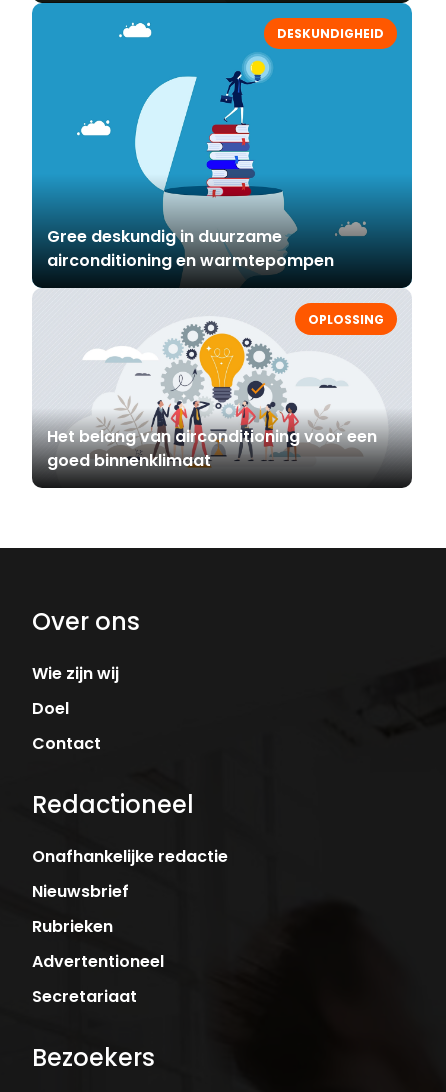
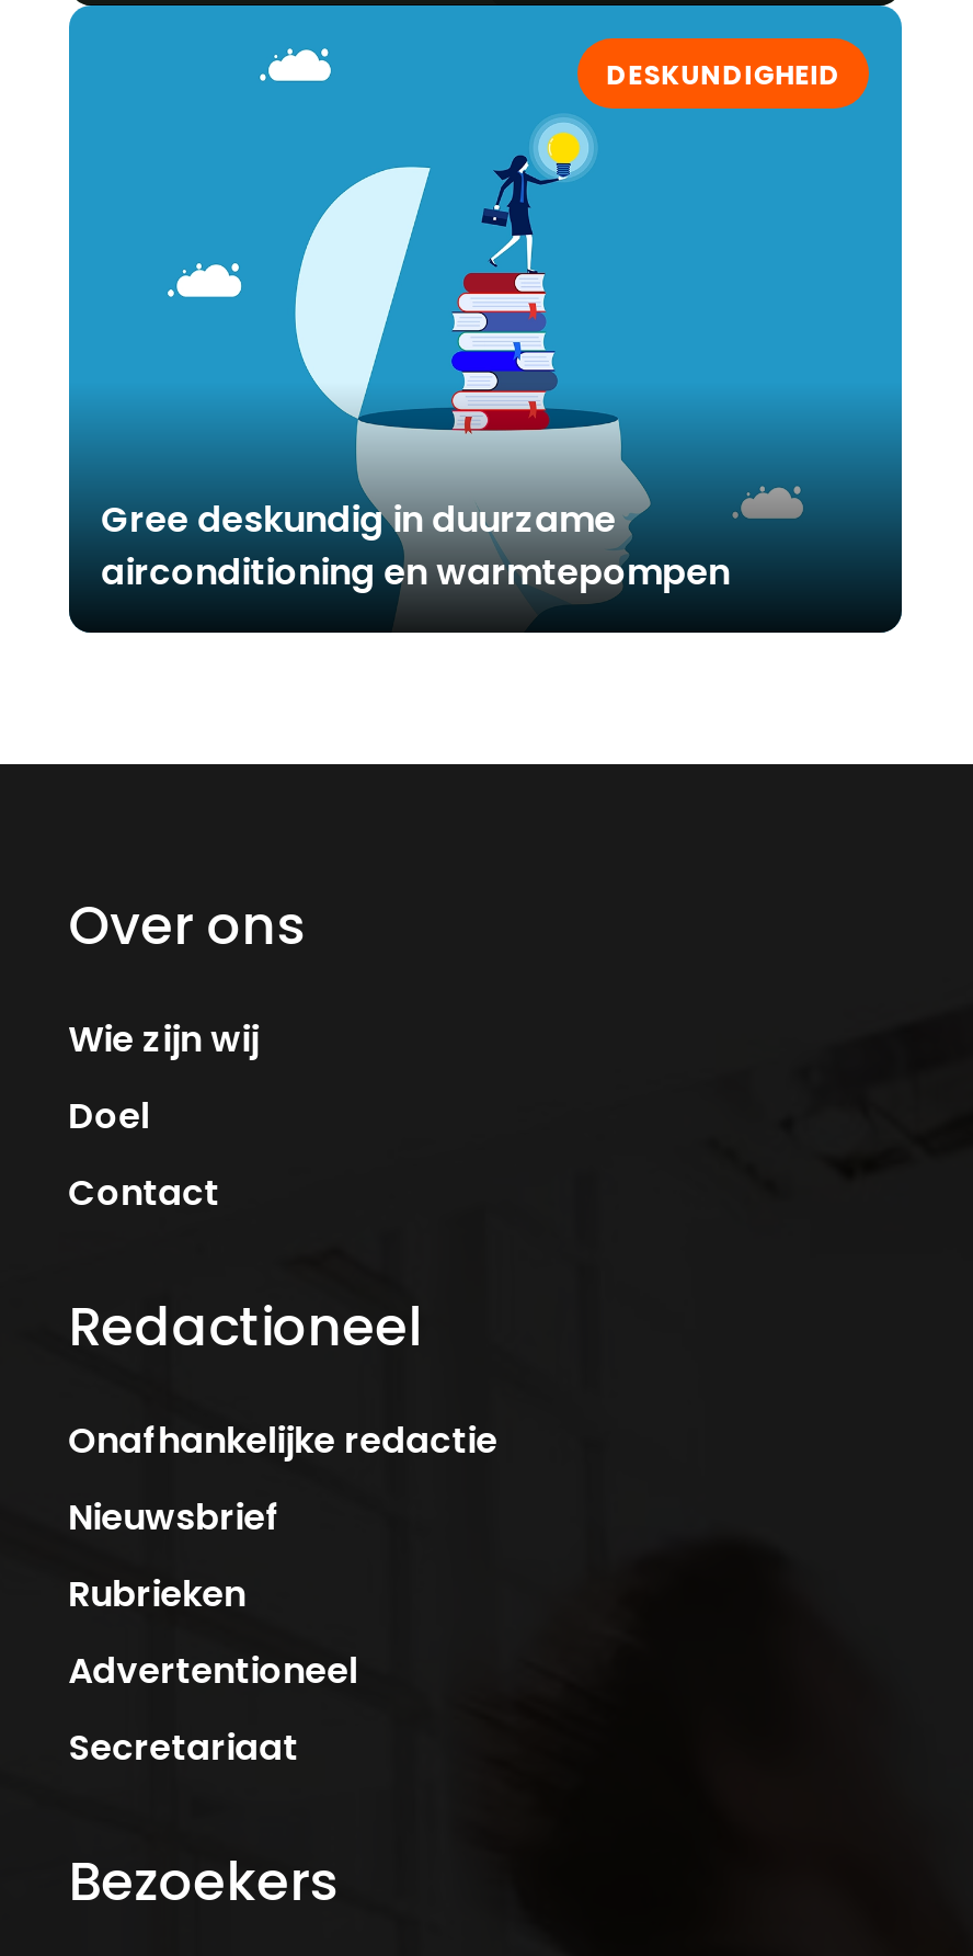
- [image]
- OPLOSSING

- Het belang van airconditioning voor een
- goed binnenklimaat
